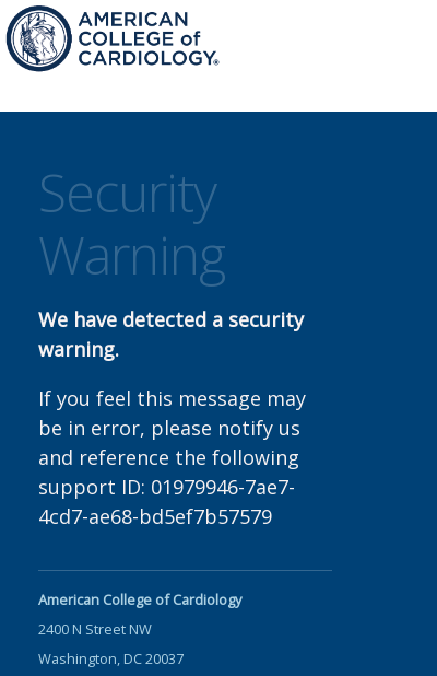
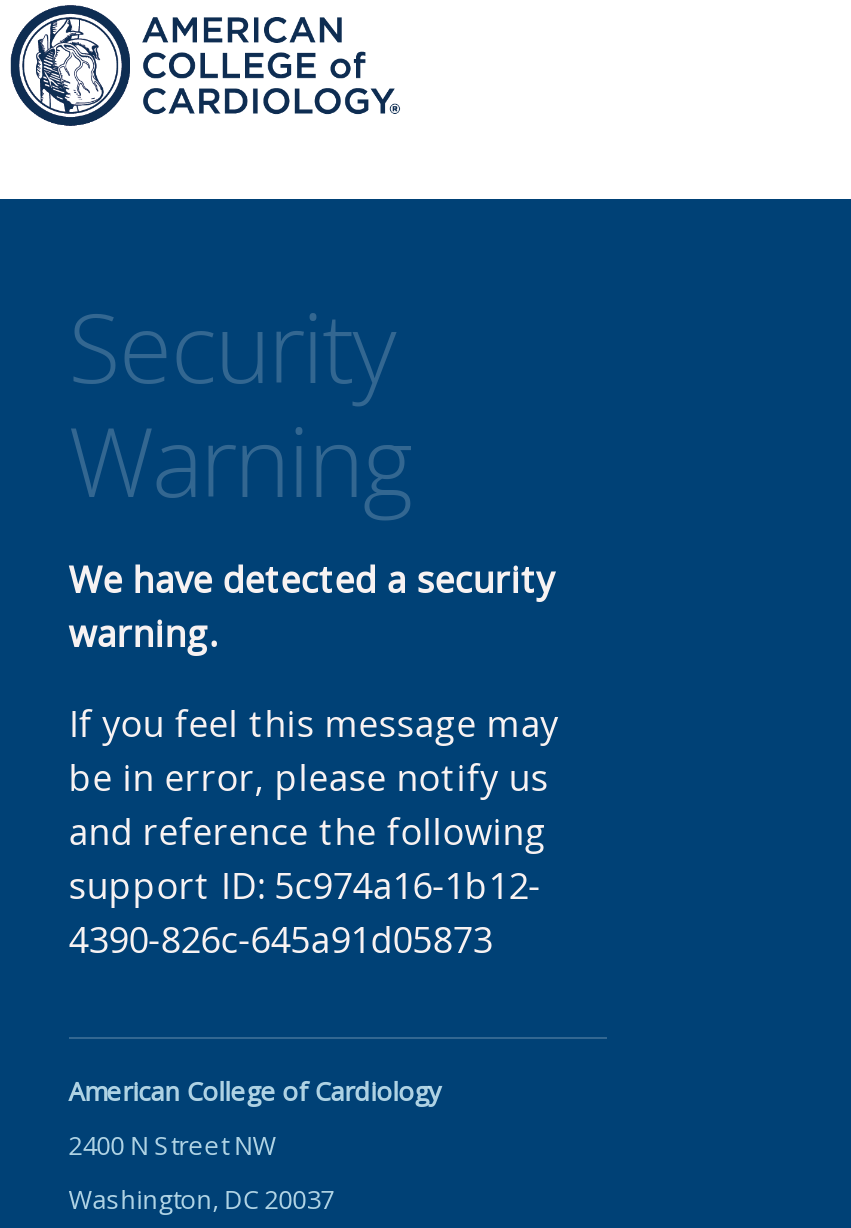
- support ID: 01979946-7ae7-
- 4cd7-ae68-bd5ef7b57579
+ support ID: 5c974a16-1b12-
+ 4390-826c-645a91d05873
